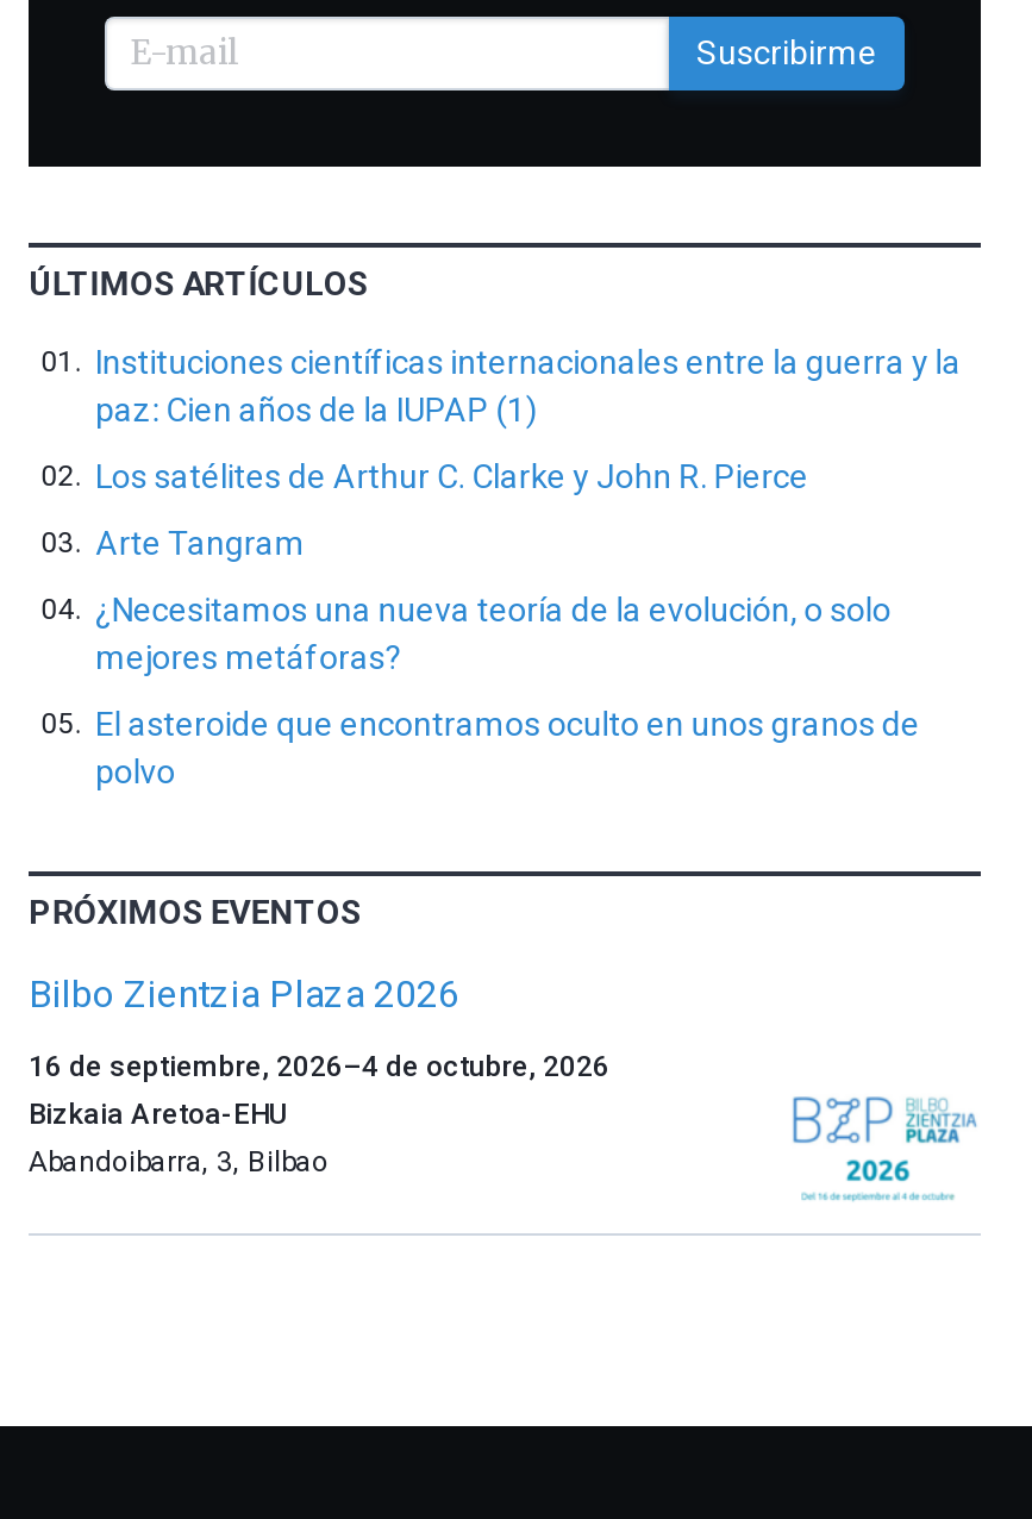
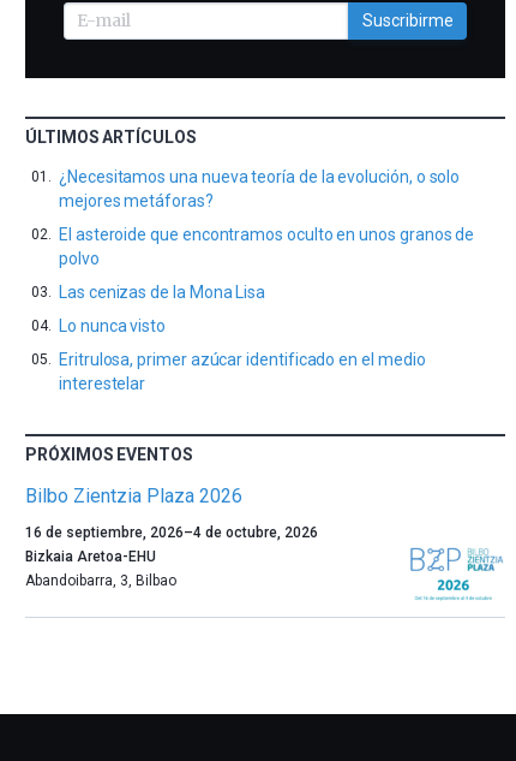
- Instituciones científicas internacionales entre la guerra y la
- paz: Cien años de la IUPAP (1)
- Los satélites de Arthur C. Clarke y John R. Pierce
- Arte Tangram

moved up: ¿Necesitamos una nueva teoría de la evolución, o solo | mejores metáforas? | El asteroide que encontramos oculto en unos granos de | polvo

+ Las cenizas de la Mona Lisa
+ Lo nunca visto
+ Eritrulosa, primer azúcar identificado en el medio
+ interestelar
